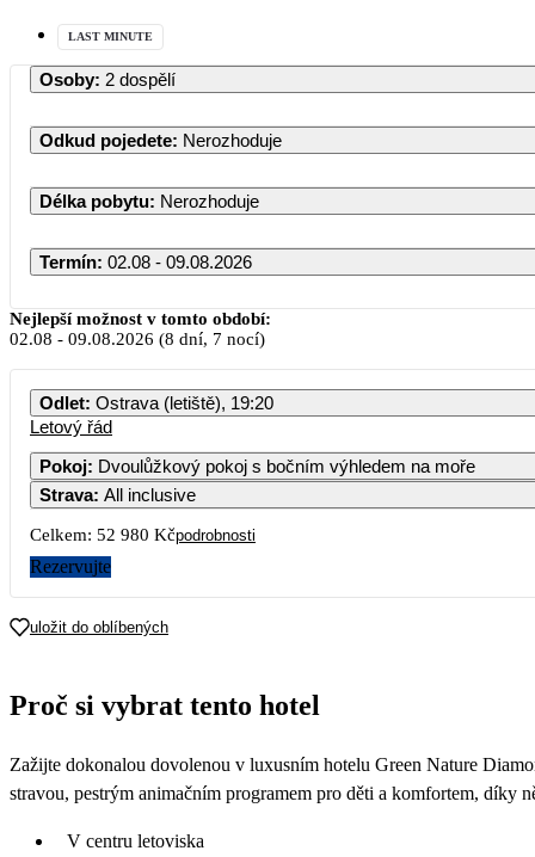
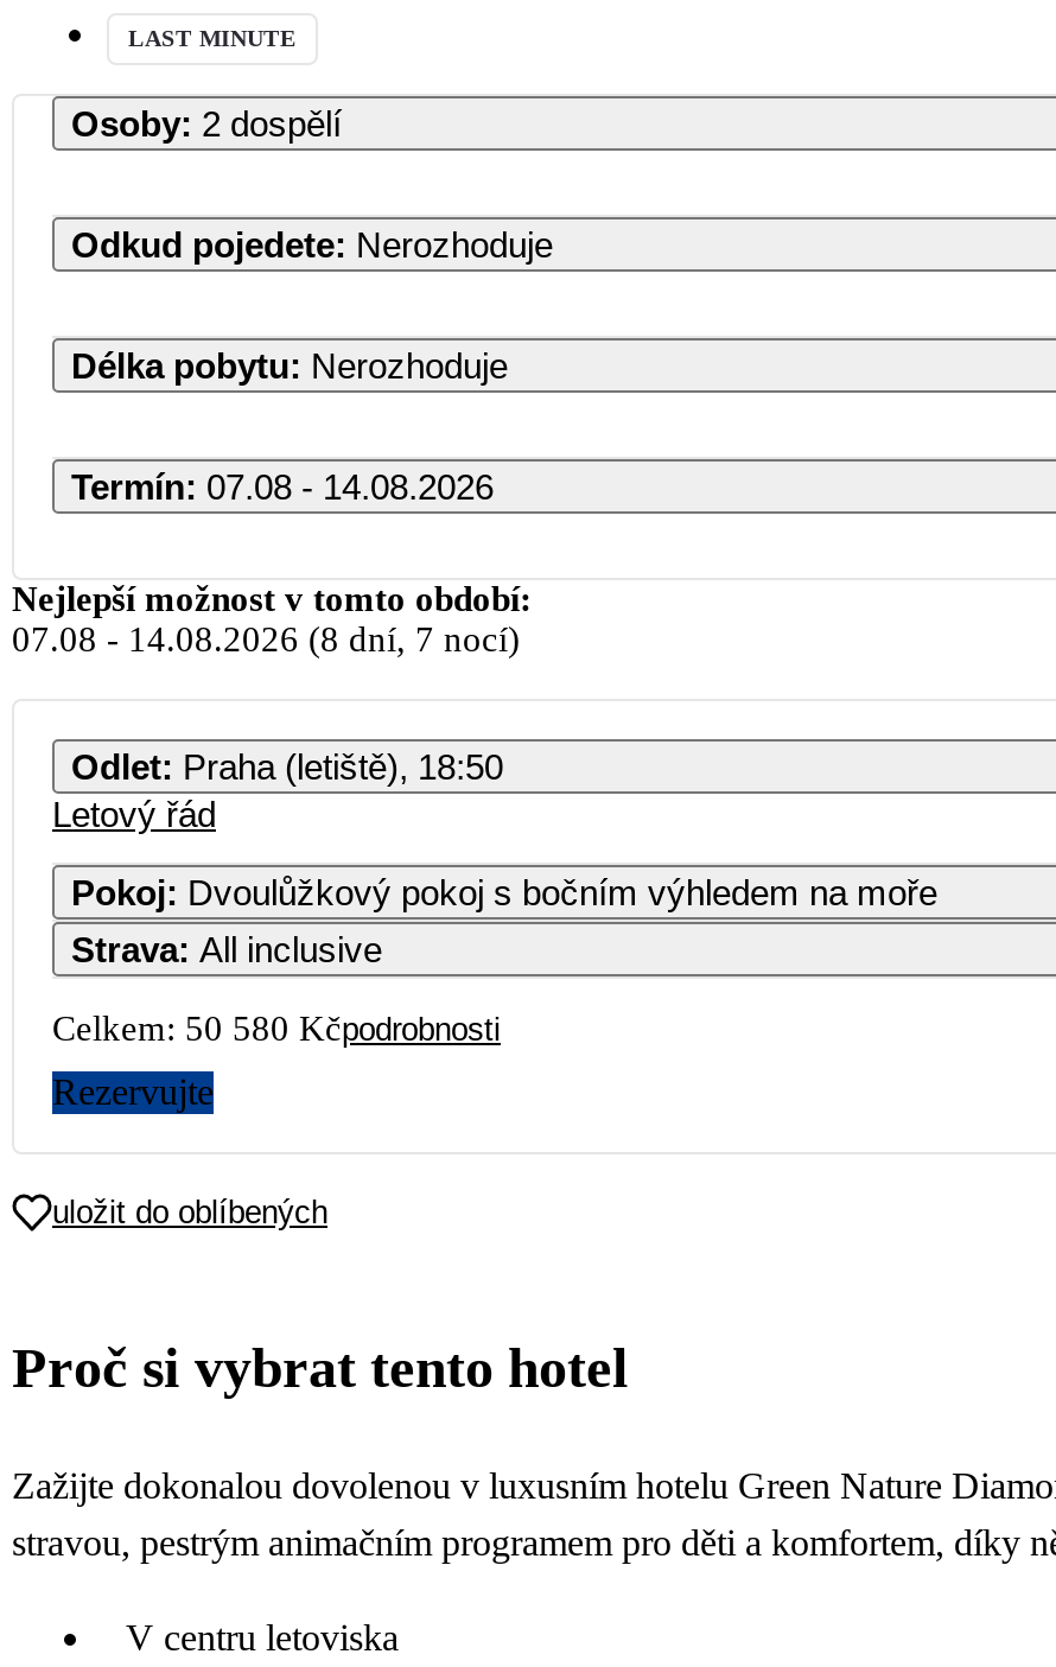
- Termín: 02.08 - 09.08.2026
+ Termín: 07.08 - 14.08.2026

- 02.08- 09.08.2026 (8 dní, 7 nocí)
+ 07.08- 14.08.2026 (8 dní, 7 nocí)

- Odlet: Ostrava (letiště), 19:20
+ Odlet: Praha (letiště), 18:50

- Celkem: 52 980 Kčpodrobnosti
+ Celkem: 50 580 Kčpodrobnosti
